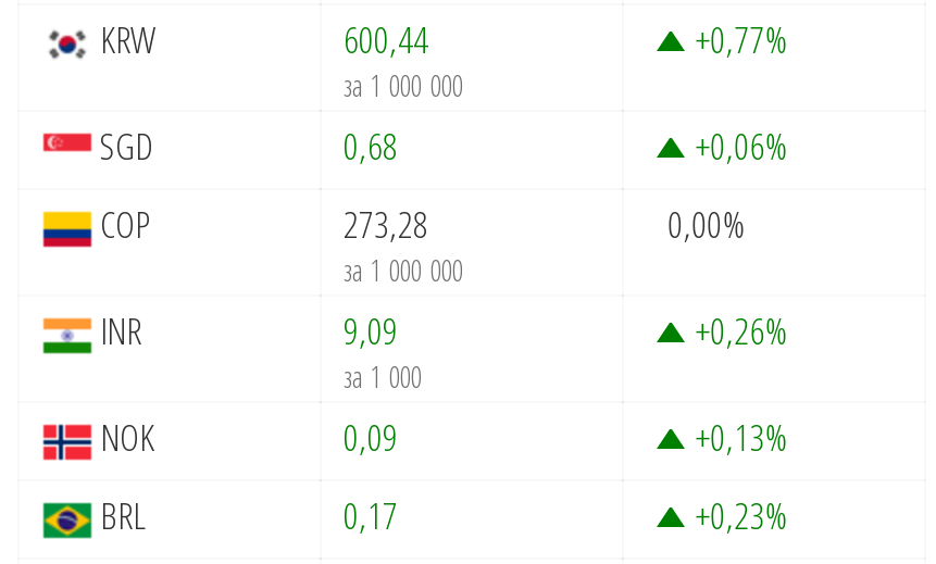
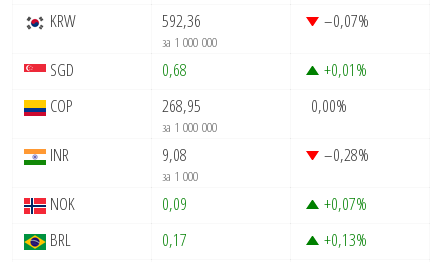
- 600,44
+ 592,36

- +0,77%
+ –0,07%

- +0,06%
+ +0,01%

- 273,28
+ 268,95

- 9,09
+ 9,08

- +0,26%
+ –0,28%

- +0,13%
+ +0,07%

- +0,23%
+ +0,13%
